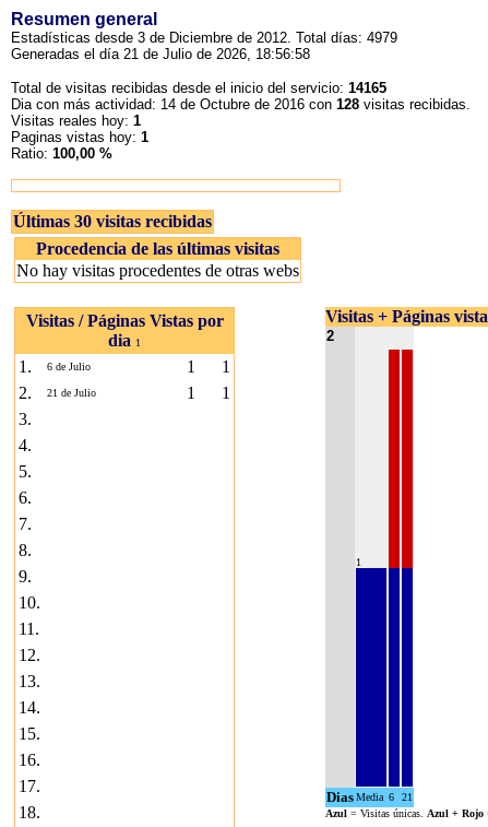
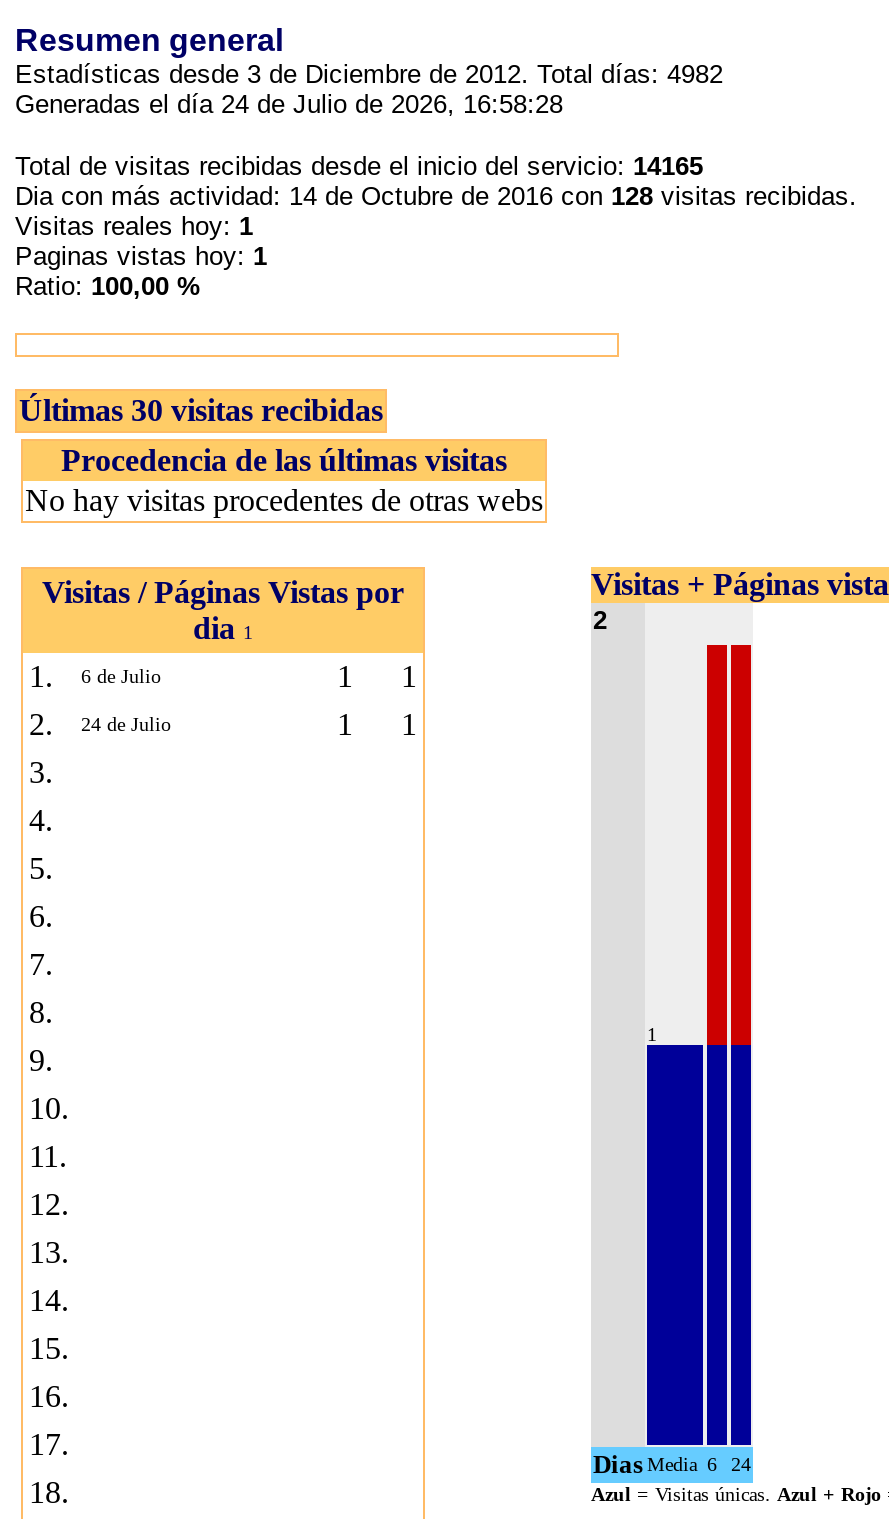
- Estadísticas desde 3 de Diciembre de 2012. Total días: 4979
+ Estadísticas desde 3 de Diciembre de 2012. Total días: 4982

- Generadas el día 21 de Julio de 2026, 18:56:58
+ Generadas el día 24 de Julio de 2026, 16:58:28

- 2. 21 de Julio
+ 2. 24 de Julio

- Dias Media 6 21
+ Dias Media 6 24
